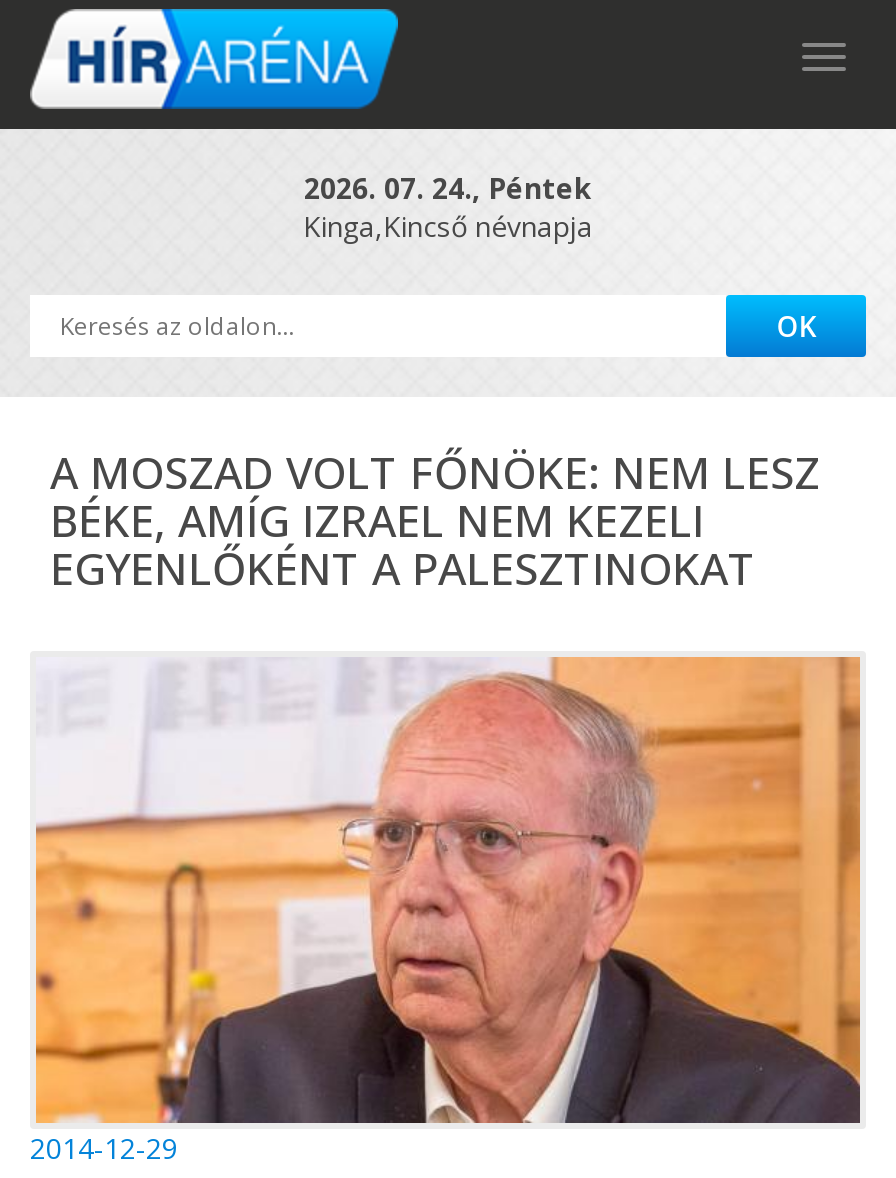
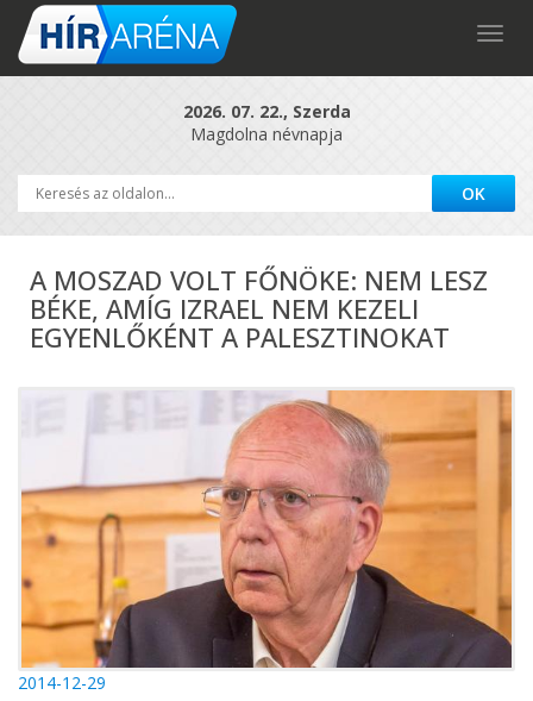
- 2026. 07. 24., Péntek
- Kinga,Kincső névnapja
+ 2026. 07. 22., Szerda
+ Magdolna névnapja
